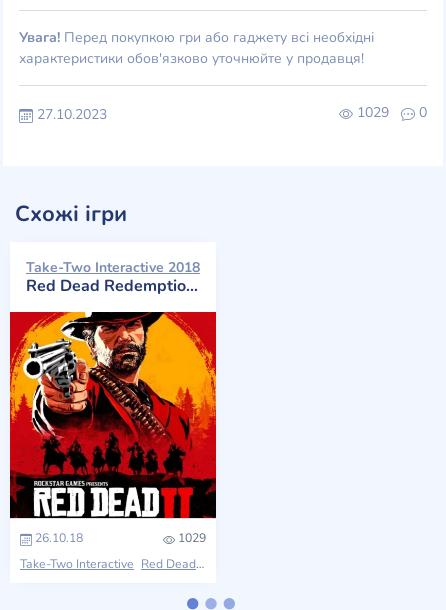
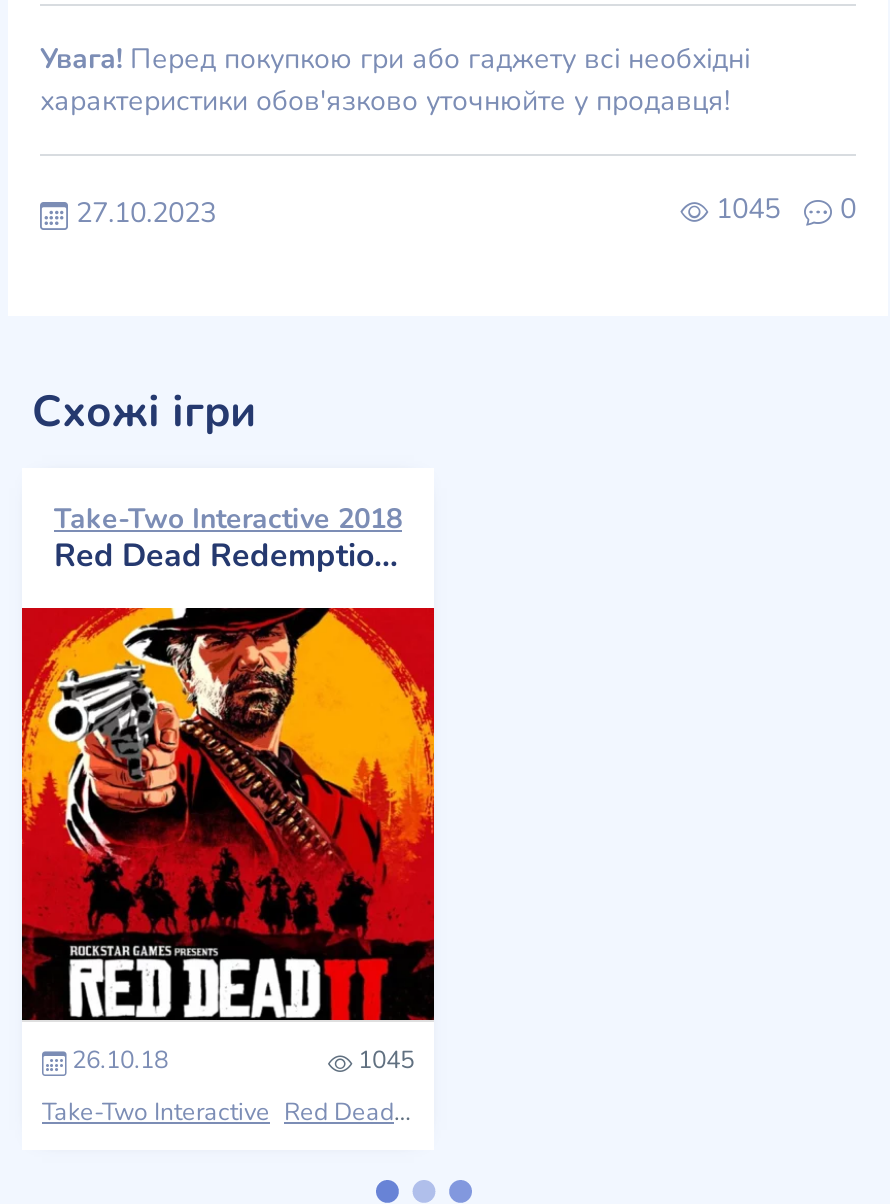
- 1029 0
+ 1045 0

- 1029
+ 1045
